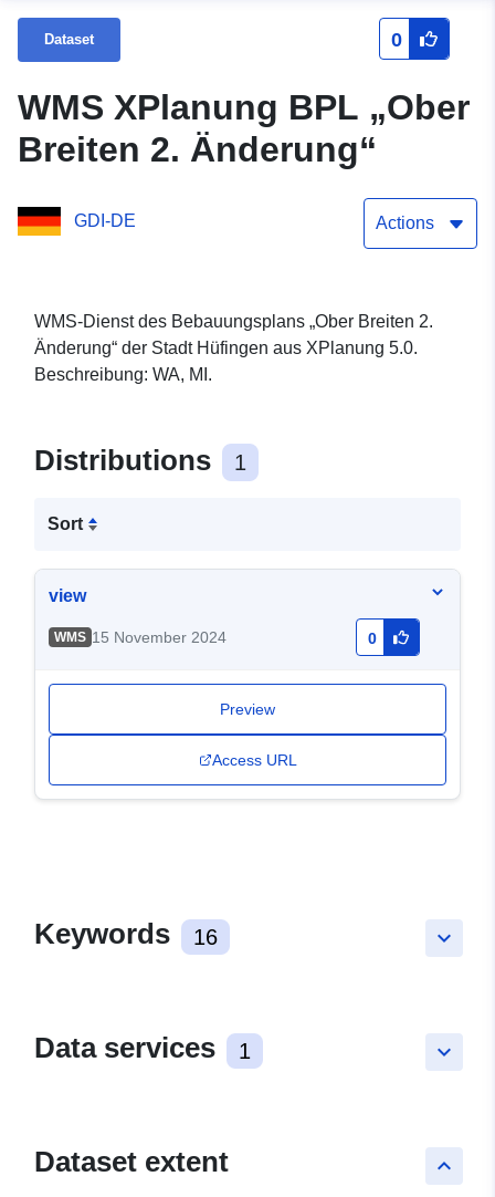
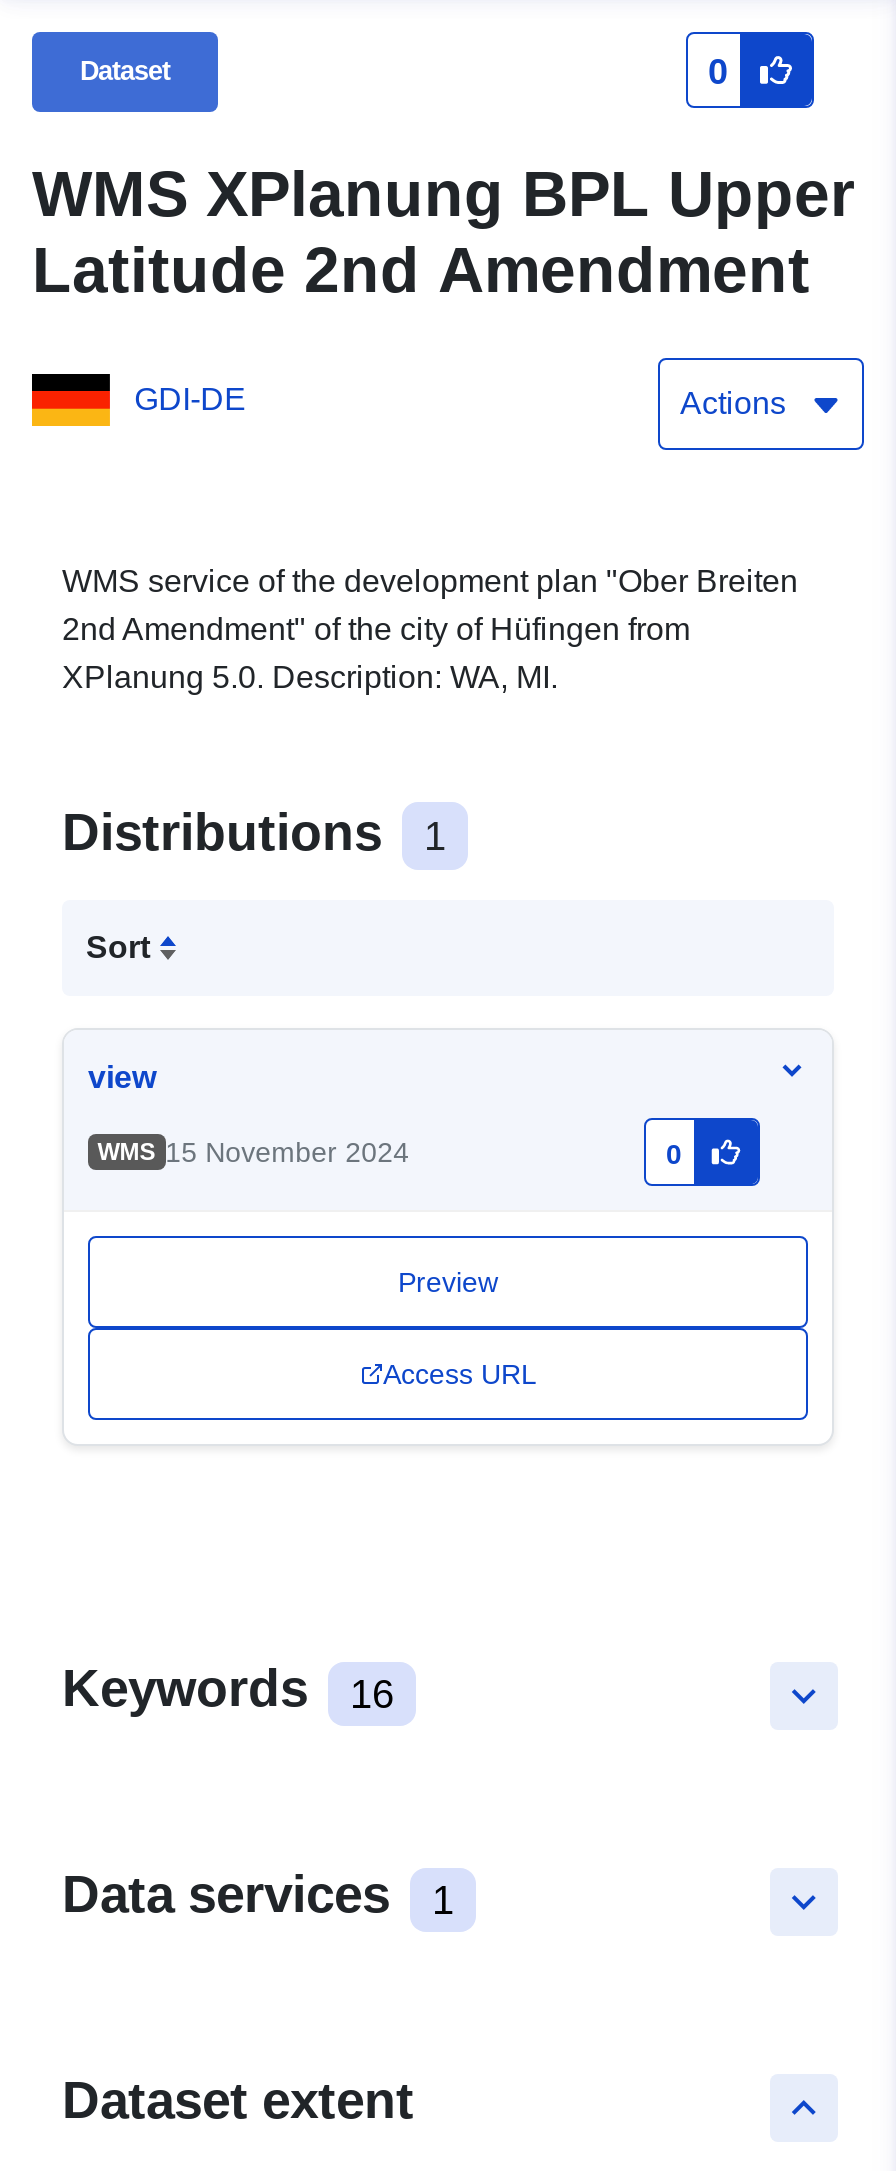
- WMS XPlanung BPL „Ober
- Breiten 2. Änderung“
+ WMS XPlanung BPL Upper
+ Latitude 2nd Amendment

- WMS-Dienst des Bebauungsplans „Ober Breiten 2.
- Änderung“ der Stadt Hüfingen aus XPlanung 5.0.
- Beschreibung: WA, MI.
+ WMS service of the development plan "Ober Breiten
+ 2nd Amendment" of the city of Hüfingen from
+ XPlanung 5.0. Description: WA, MI.
